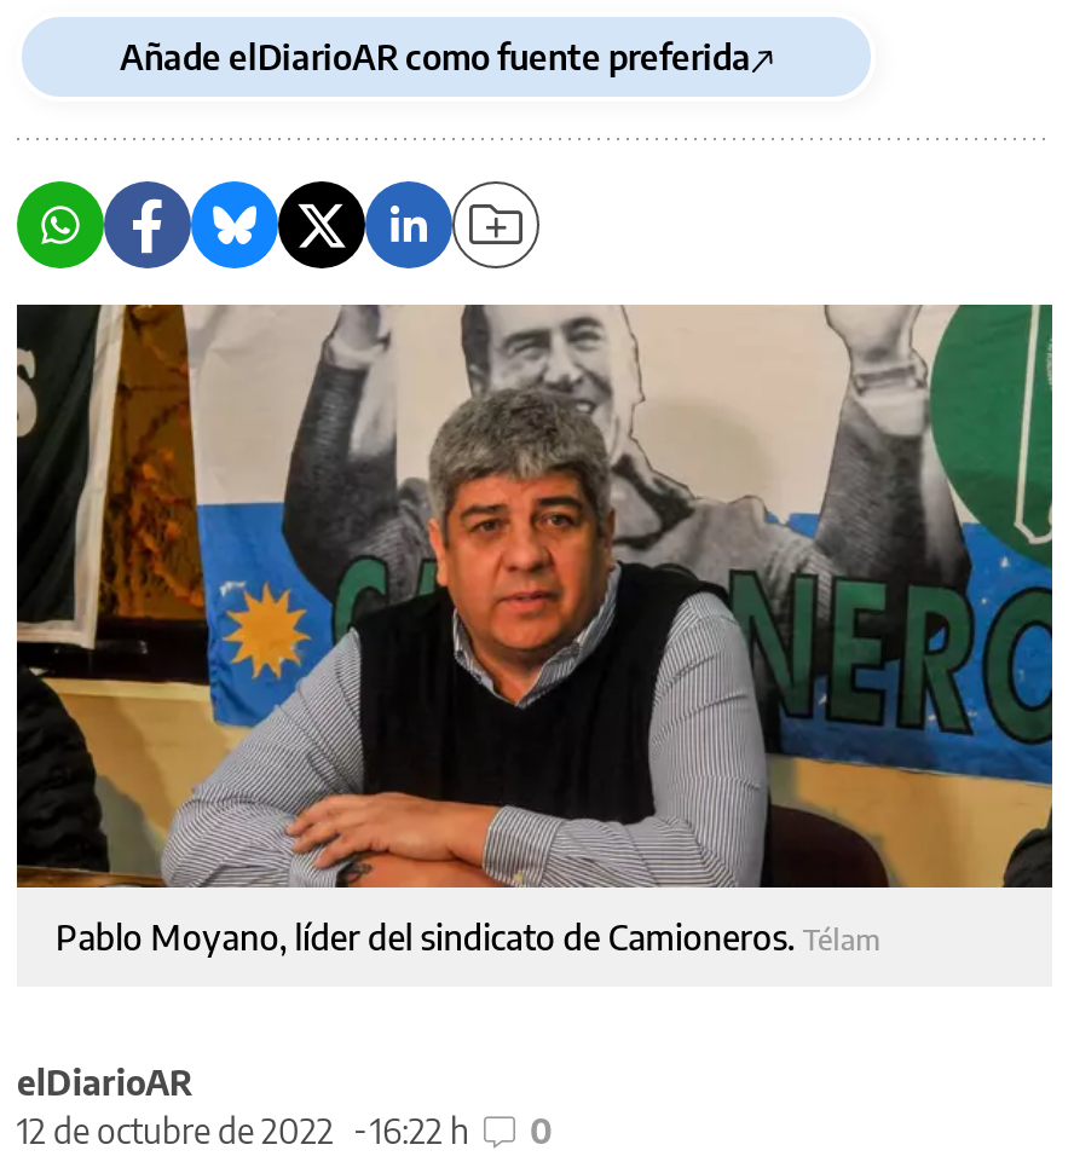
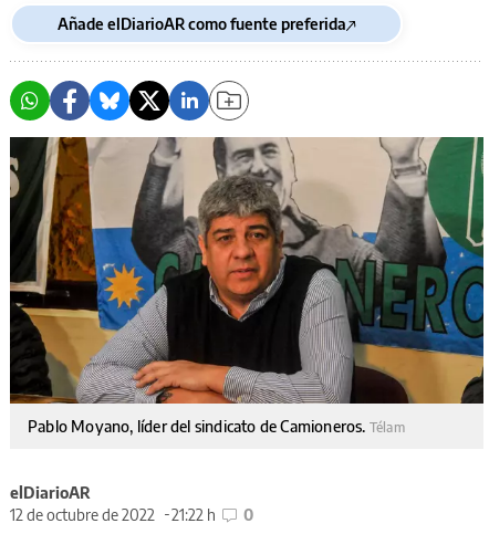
- 12 de octubre de 2022 16:22 h 0
+ 12 de octubre de 2022 21:22 h 0
